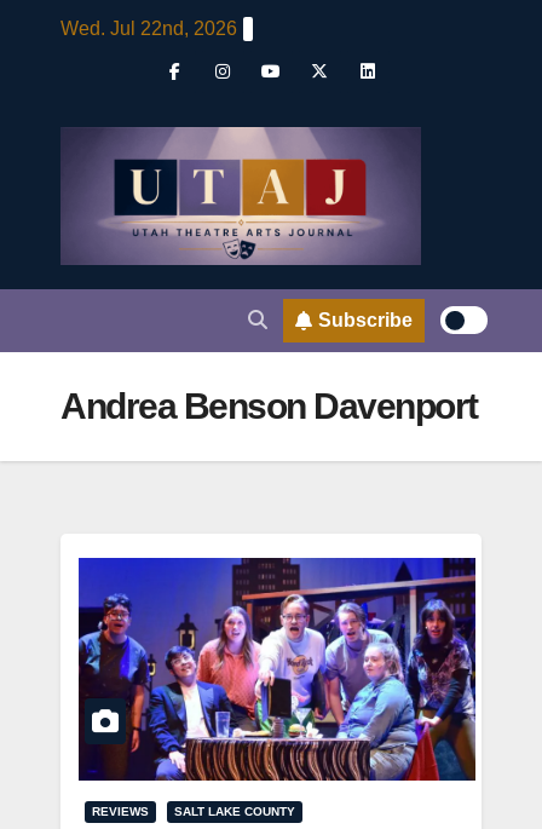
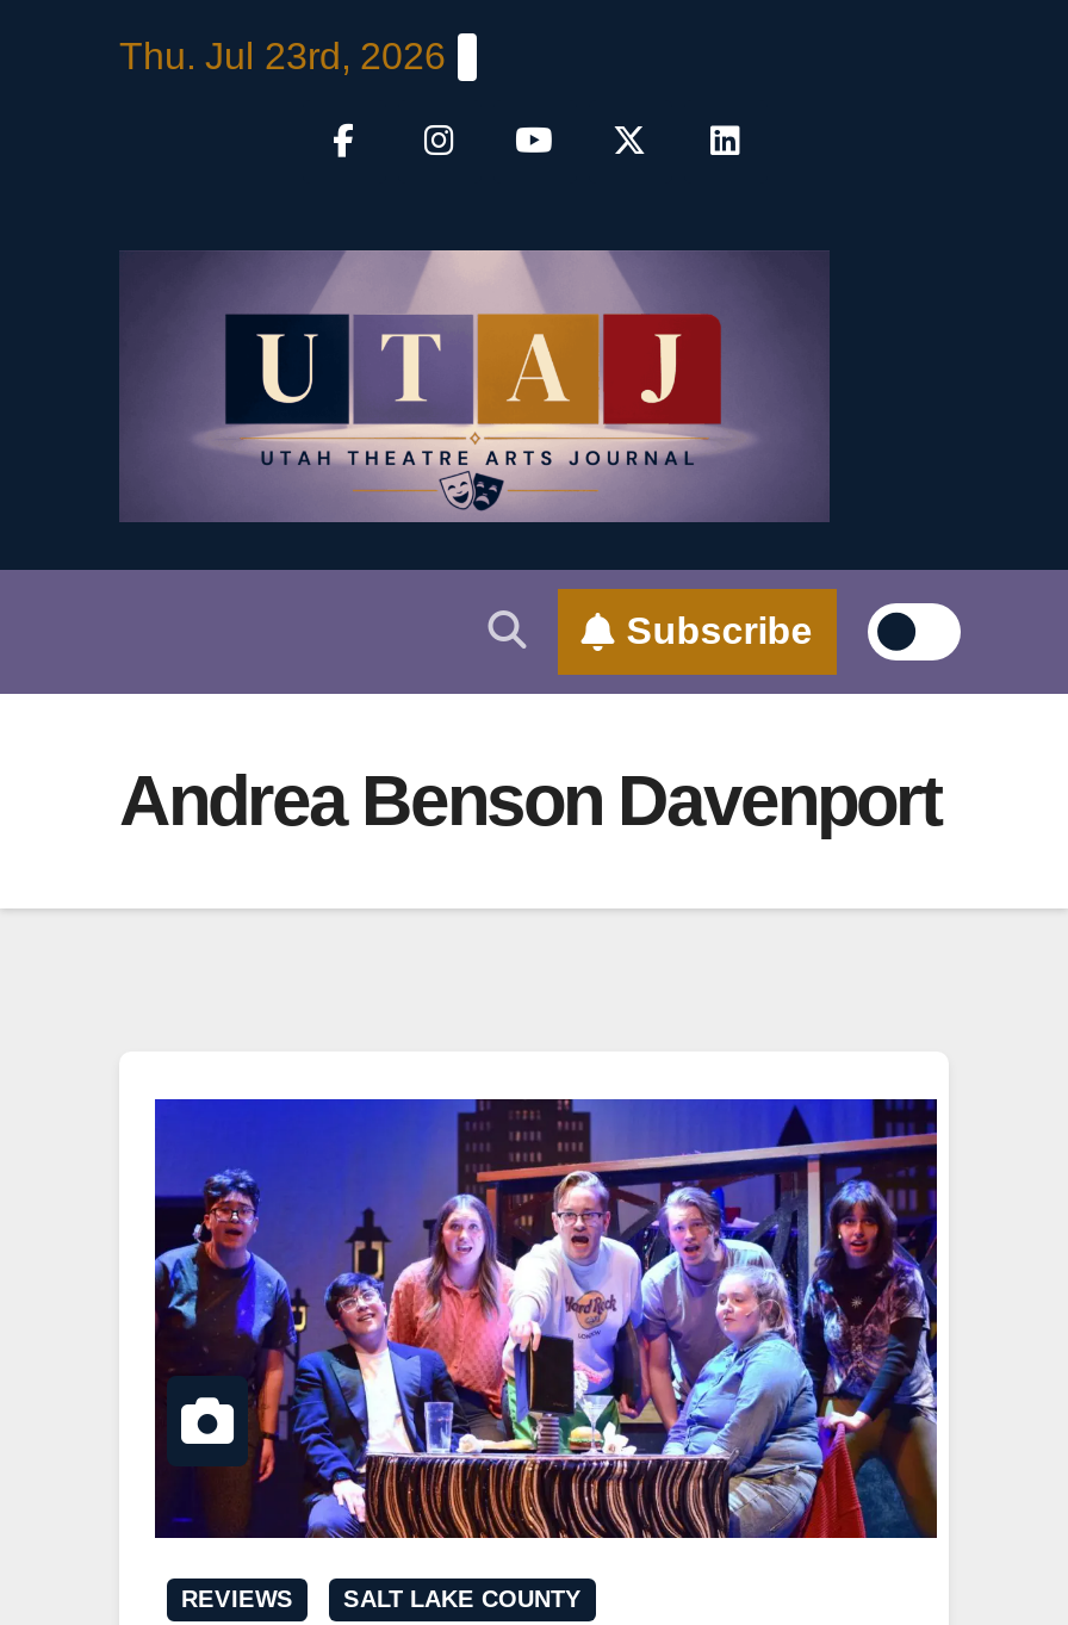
- Wed. Jul 22nd, 2026
+ Thu. Jul 23rd, 2026
